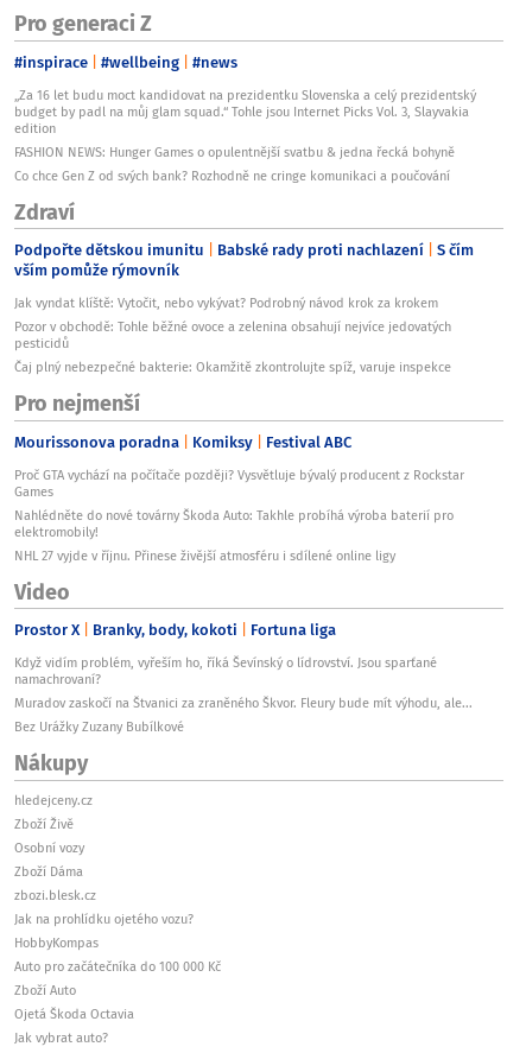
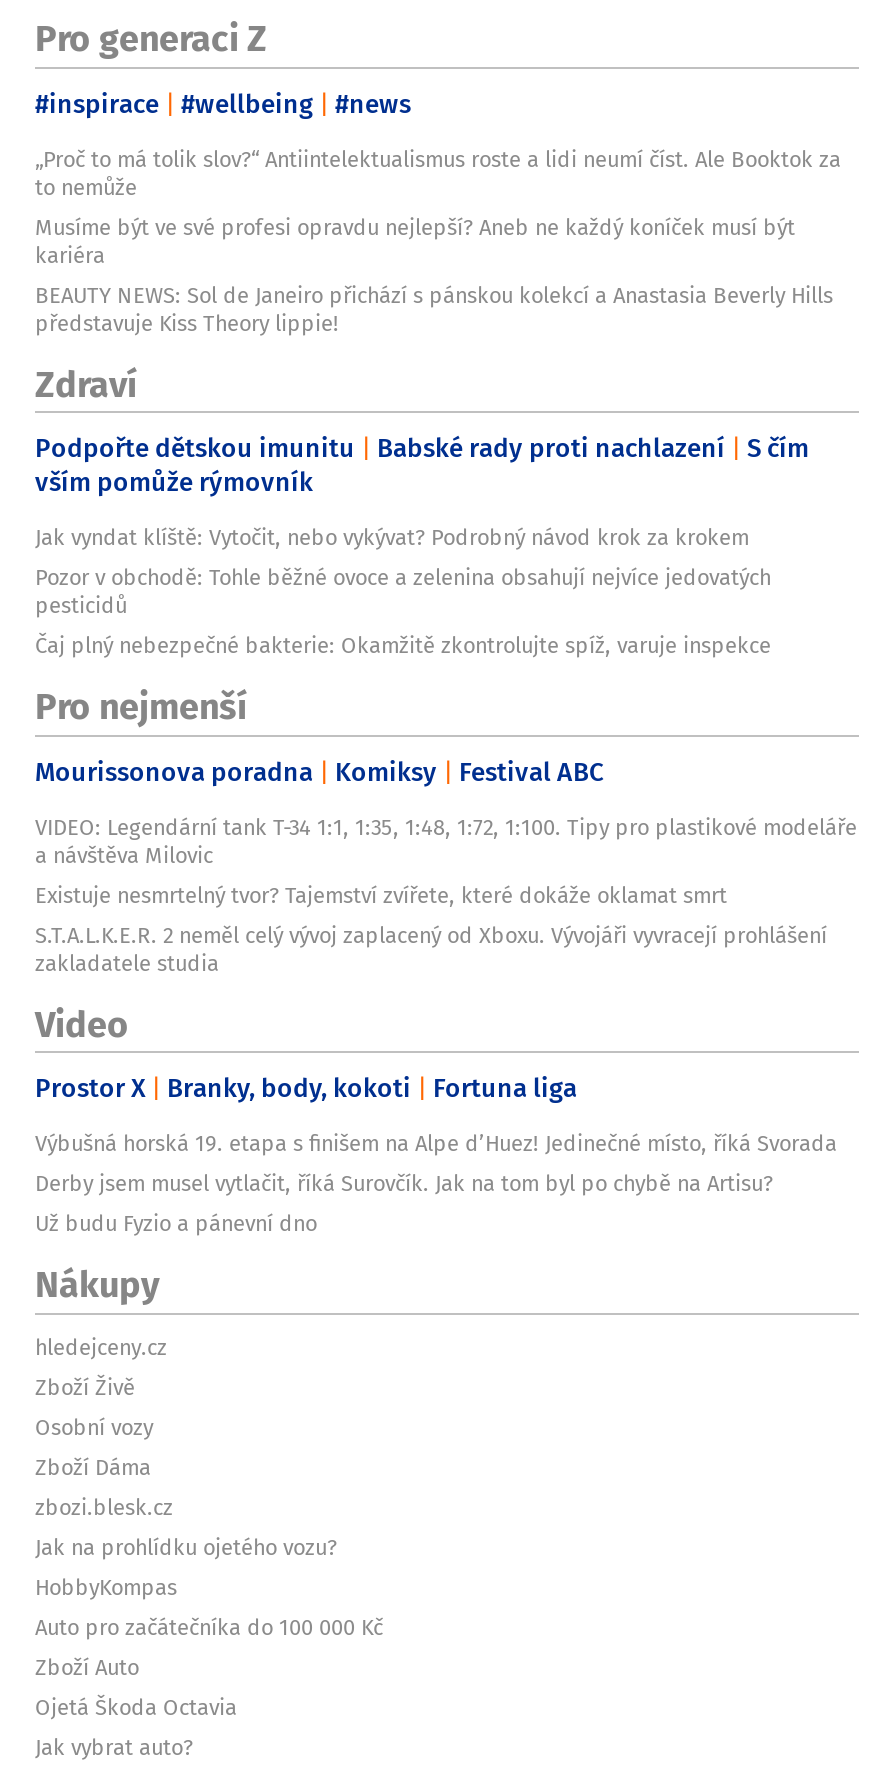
- „Za 16 let budu moct kandidovat na prezidentku Slovenska a celý prezidentský
- budget by padl na můj glam squad.“ Tohle jsou Internet Picks Vol. 3, Slayvakia
- edition
- FASHION NEWS: Hunger Games o opulentnější svatbu & jedna řecká bohyně
- Co chce Gen Z od svých bank? Rozhodně ne cringe komunikaci a poučování
+ „Proč to má tolik slov?“ Antiintelektualismus roste a lidi neumí číst. Ale Booktok za
+ to nemůže
+ Musíme být ve své profesi opravdu nejlepší? Aneb ne každý koníček musí být
+ kariéra
+ BEAUTY NEWS: Sol de Janeiro přichází s pánskou kolekcí a Anastasia Beverly Hills
+ představuje Kiss Theory lippie!

- Proč GTA vychází na počítače později? Vysvětluje bývalý producent z Rockstar
- Games
- Nahlédněte do nové továrny Škoda Auto: Takhle probíhá výroba baterií pro
- elektromobily!
- NHL 27 vyjde v říjnu. Přinese živější atmosféru i sdílené online ligy
+ VIDEO: Legendární tank T-34 1:1, 1:35, 1:48, 1:72, 1:100. Tipy pro plastikové modeláře
+ a návštěva Milovic
+ Existuje nesmrtelný tvor? Tajemství zvířete, které dokáže oklamat smrt
+ S.T.A.L.K.E.R. 2 neměl celý vývoj zaplacený od Xboxu. Vývojáři vyvracejí prohlášení
+ zakladatele studia

- Když vidím problém, vyřeším ho, říká Ševínský o lídrovství. Jsou sparťané
- namachrovaní?
- Muradov zaskočí na Štvanici za zraněného Škvor. Fleury bude mít výhodu, ale...
- Bez Urážky Zuzany Bubílkové
+ Výbušná horská 19. etapa s finišem na Alpe d’Huez! Jedinečné místo, říká Svorada
+ Derby jsem musel vytlačit, říká Surovčík. Jak na tom byl po chybě na Artisu?
+ Už budu Fyzio a pánevní dno
